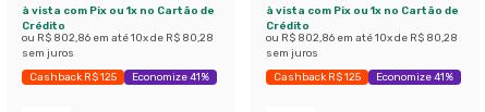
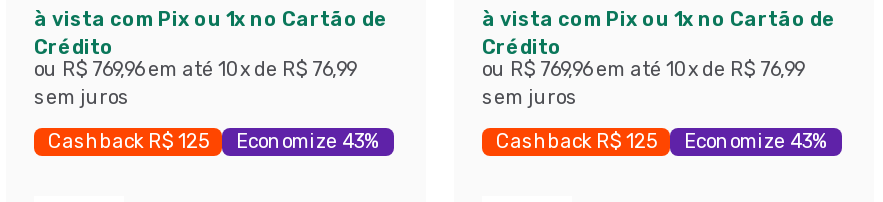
- ou R$ 802,86 em até 10 x de R$ 80,28
+ ou R$ 769,96 em até 10 x de R$ 76,99

- ou R$ 802,86 em até 10 x de R$ 80,28
+ ou R$ 769,96 em até 10 x de R$ 76,99

- Cashback R$ 125 Economize 41%
+ Cashback R$ 125 Economize 43%

- Cashback R$ 125 Economize 41%
+ Cashback R$ 125 Economize 43%
